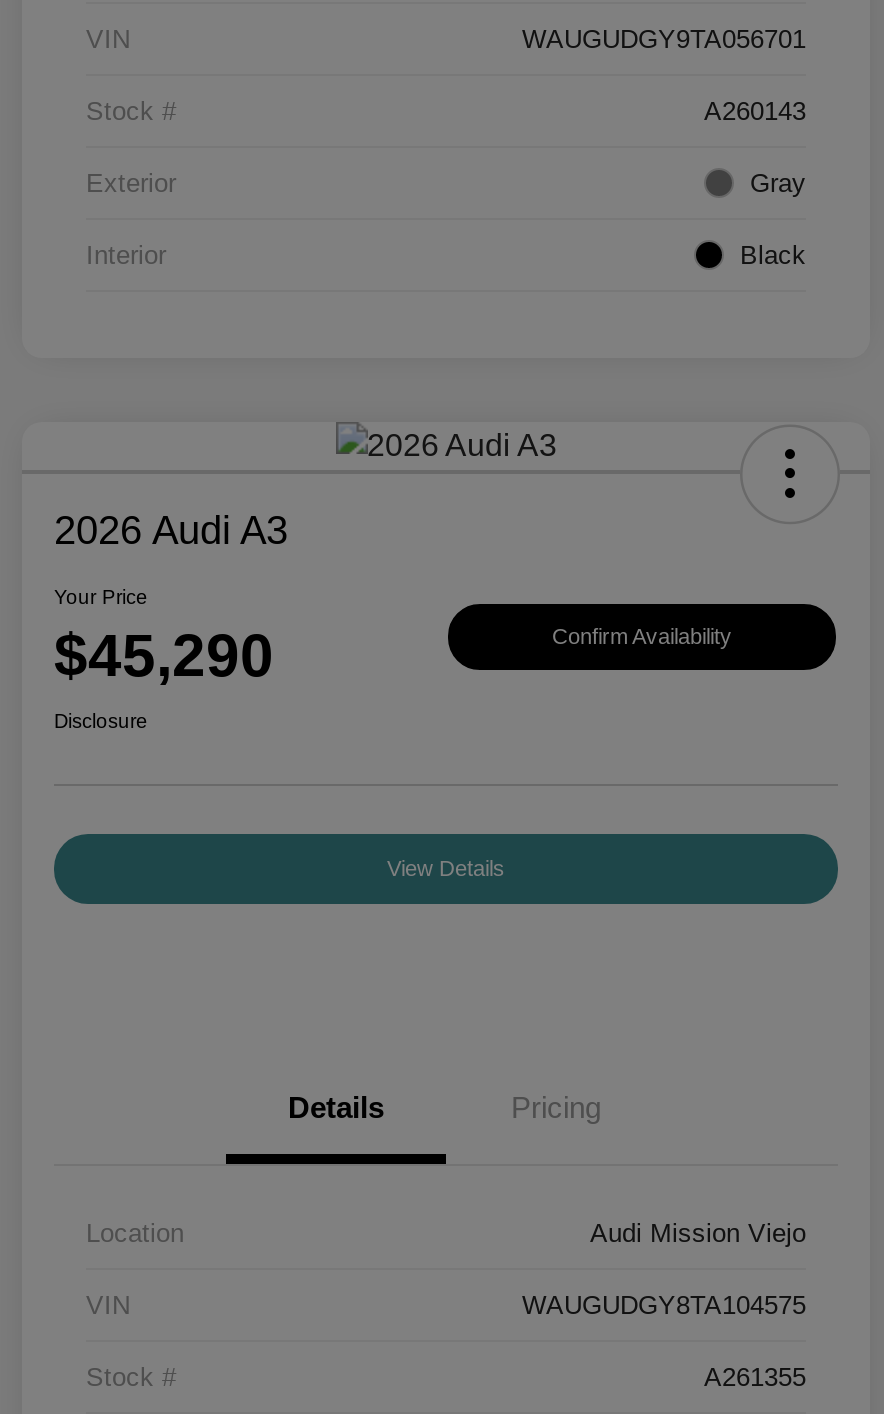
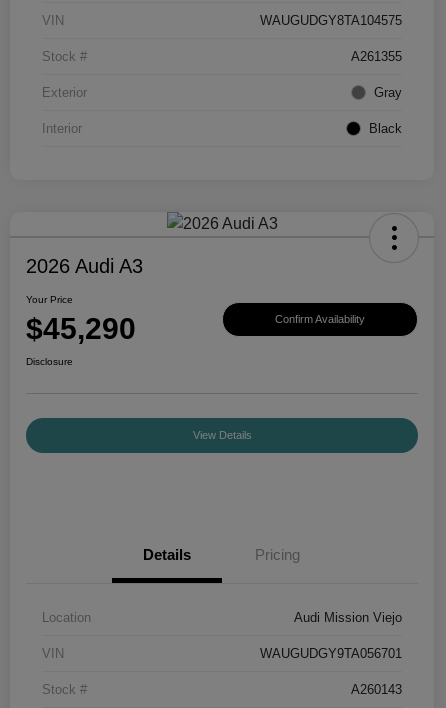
- WAUGUDGY9TA056701
+ WAUGUDGY8TA104575

- A260143
+ A261355

- WAUGUDGY8TA104575
+ WAUGUDGY9TA056701

- A261355
+ A260143
